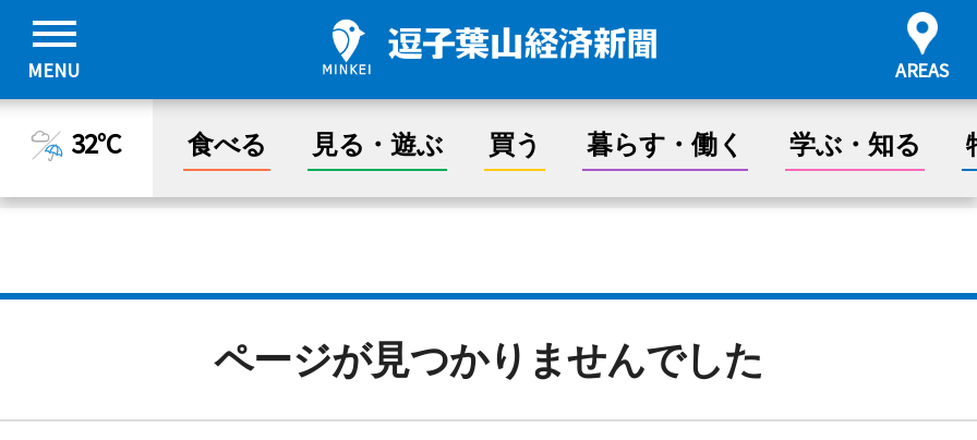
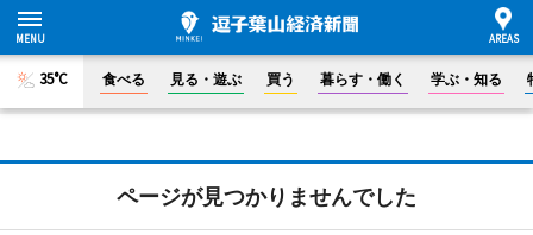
- 32°C
+ 35°C
